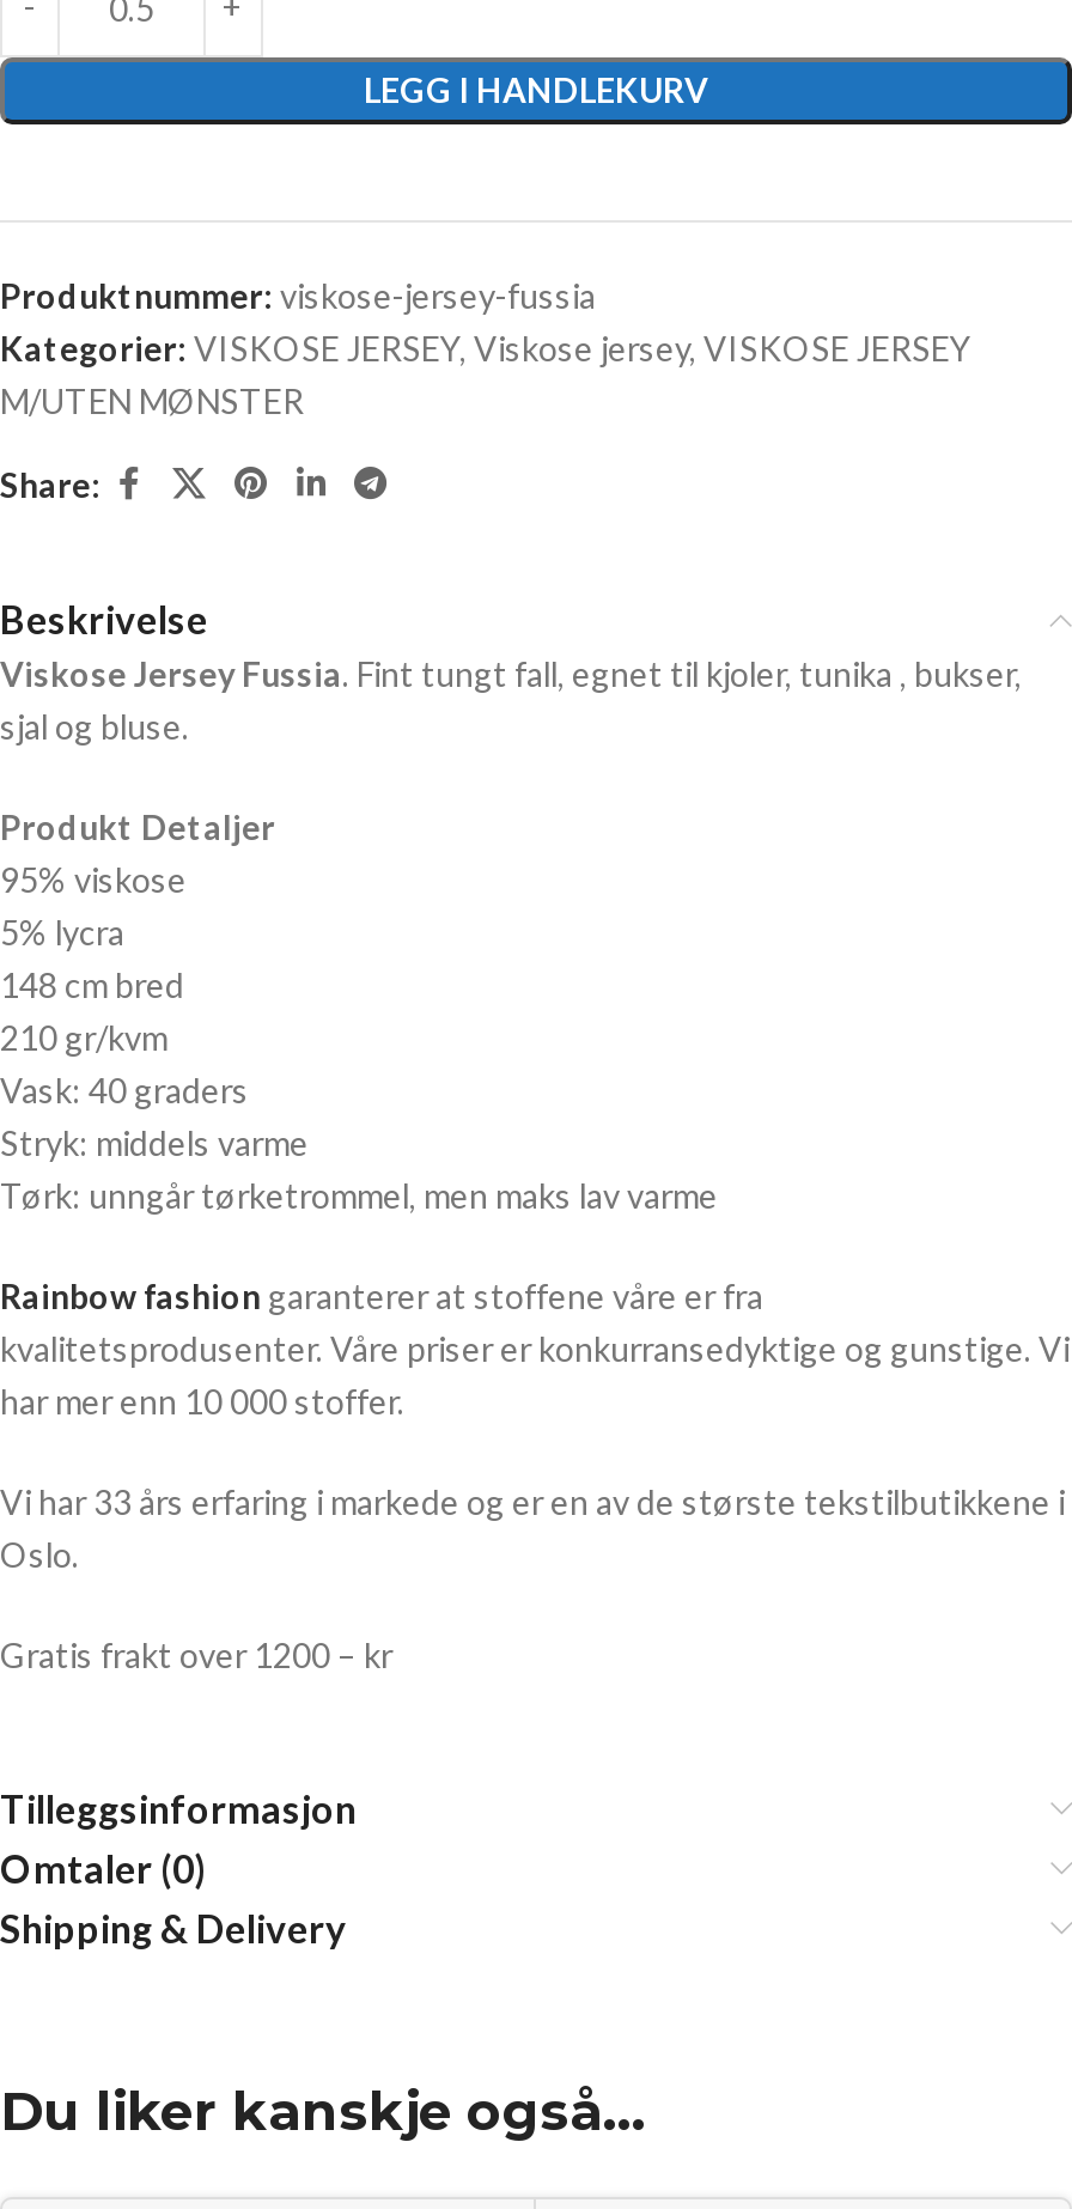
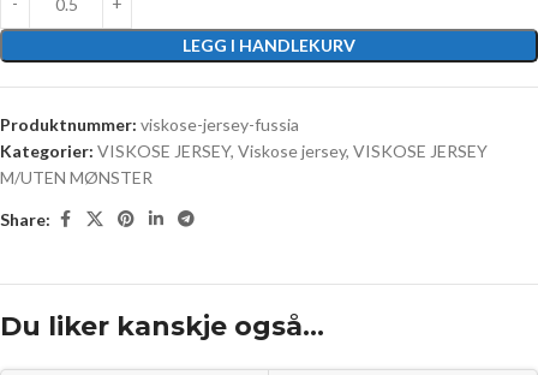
- Beskrivelse
- Viskose Jersey Fussia. Fint tungt fall, egnet til kjoler, tunika , bukser,
- sjal og bluse.
- Produkt Detaljer
- 95% viskose
- 5% lycra
- 148 cm bred
- 210 gr/kvm
- Vask: 40 graders
- Stryk: middels varme
- Tørk: unngår tørketrommel, men maks lav varme
- Rainbow fashion garanterer at stoffene våre er fra
- kvalitetsprodusenter. Våre priser er konkurransedyktige og gunstige. Vi
- har mer enn 10 000 stoffer.
- Vi har 33 års erfaring i markede og er en av de største tekstilbutikkene i
- Oslo.
- Gratis frakt over 1200 – kr
- Tilleggsinformasjon
- Omtaler (0)
- Shipping & Delivery
